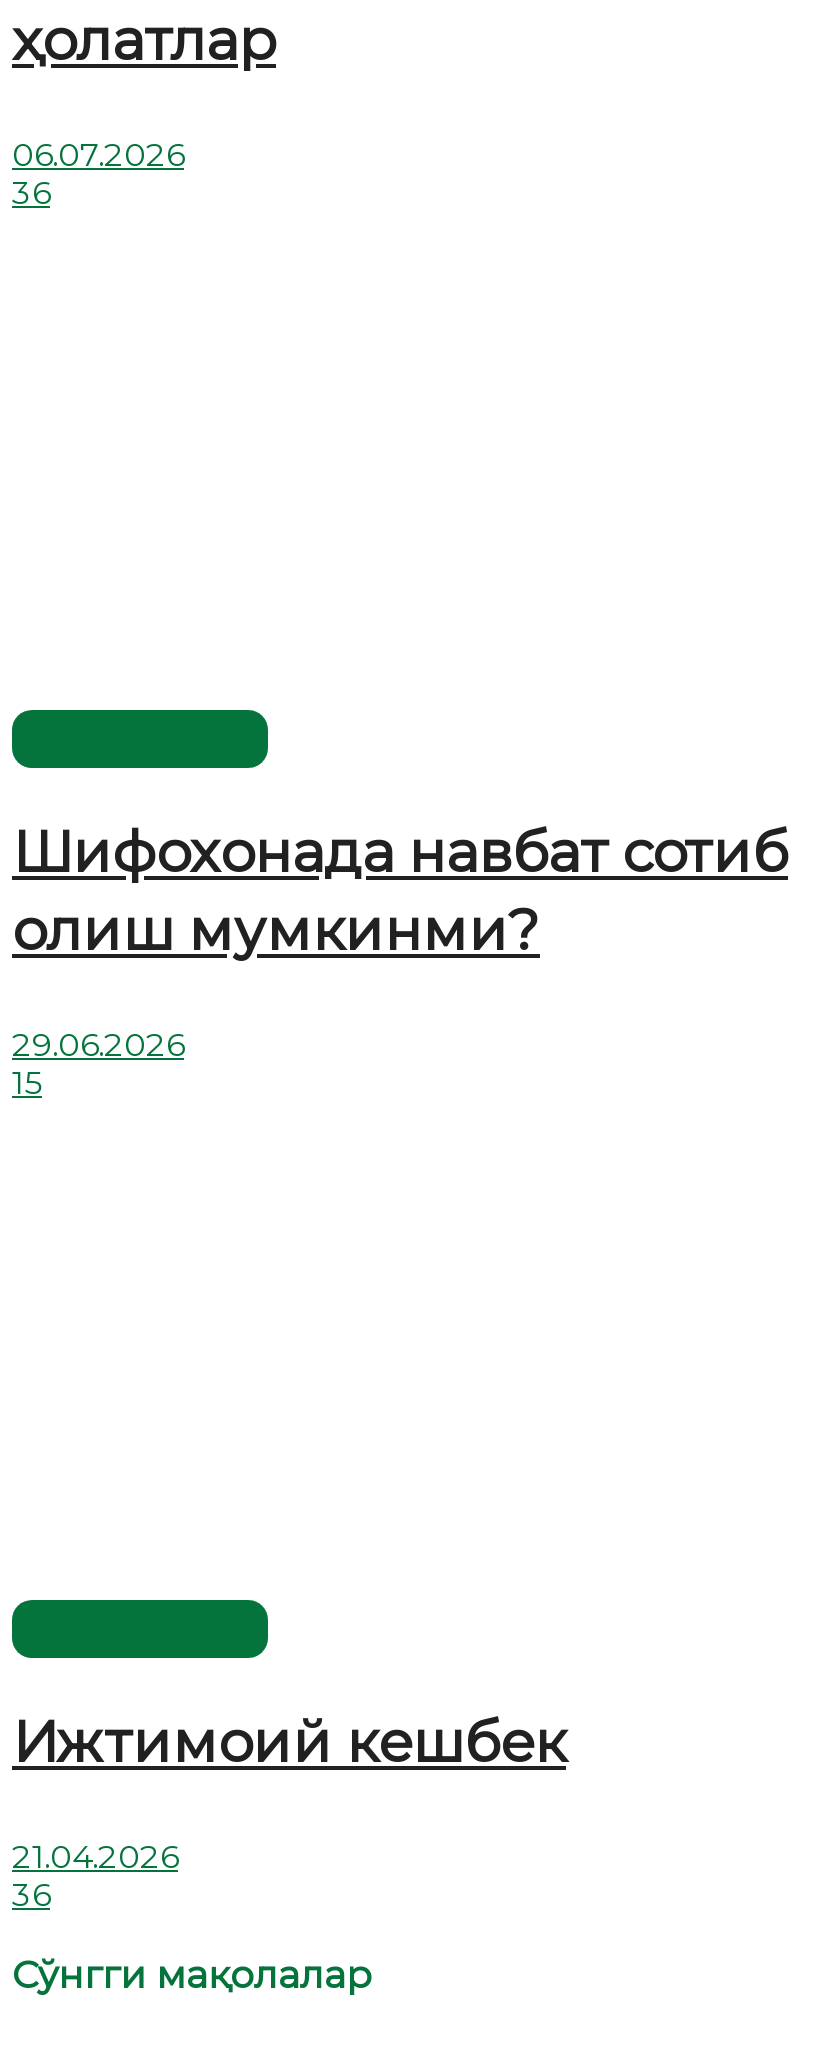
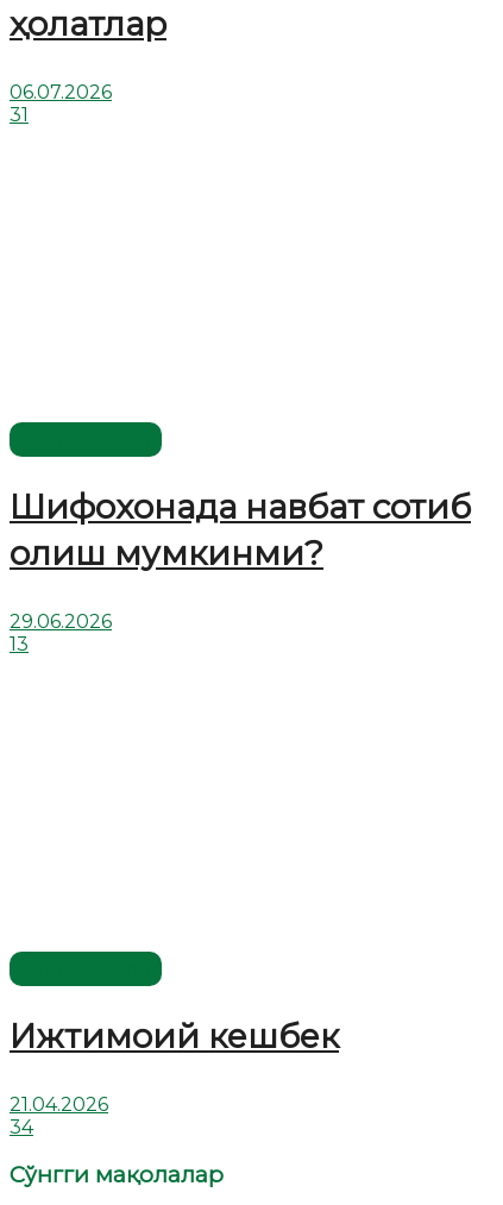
- 36
+ 31

- 15
+ 13

- 36
+ 34
